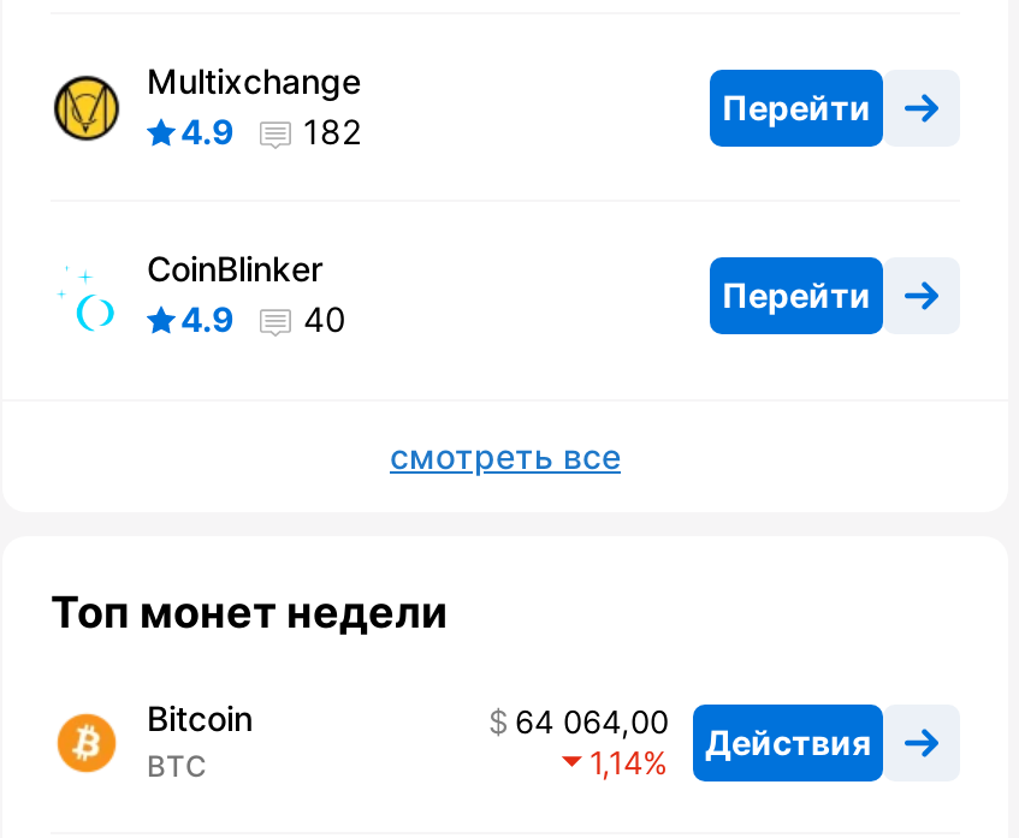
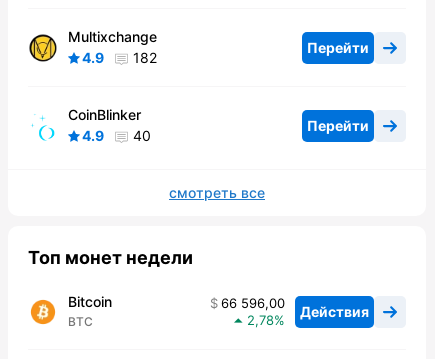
- 64 064,00 Действия
+ 66 596,00 Действия

- 1,14
+ 2,78
